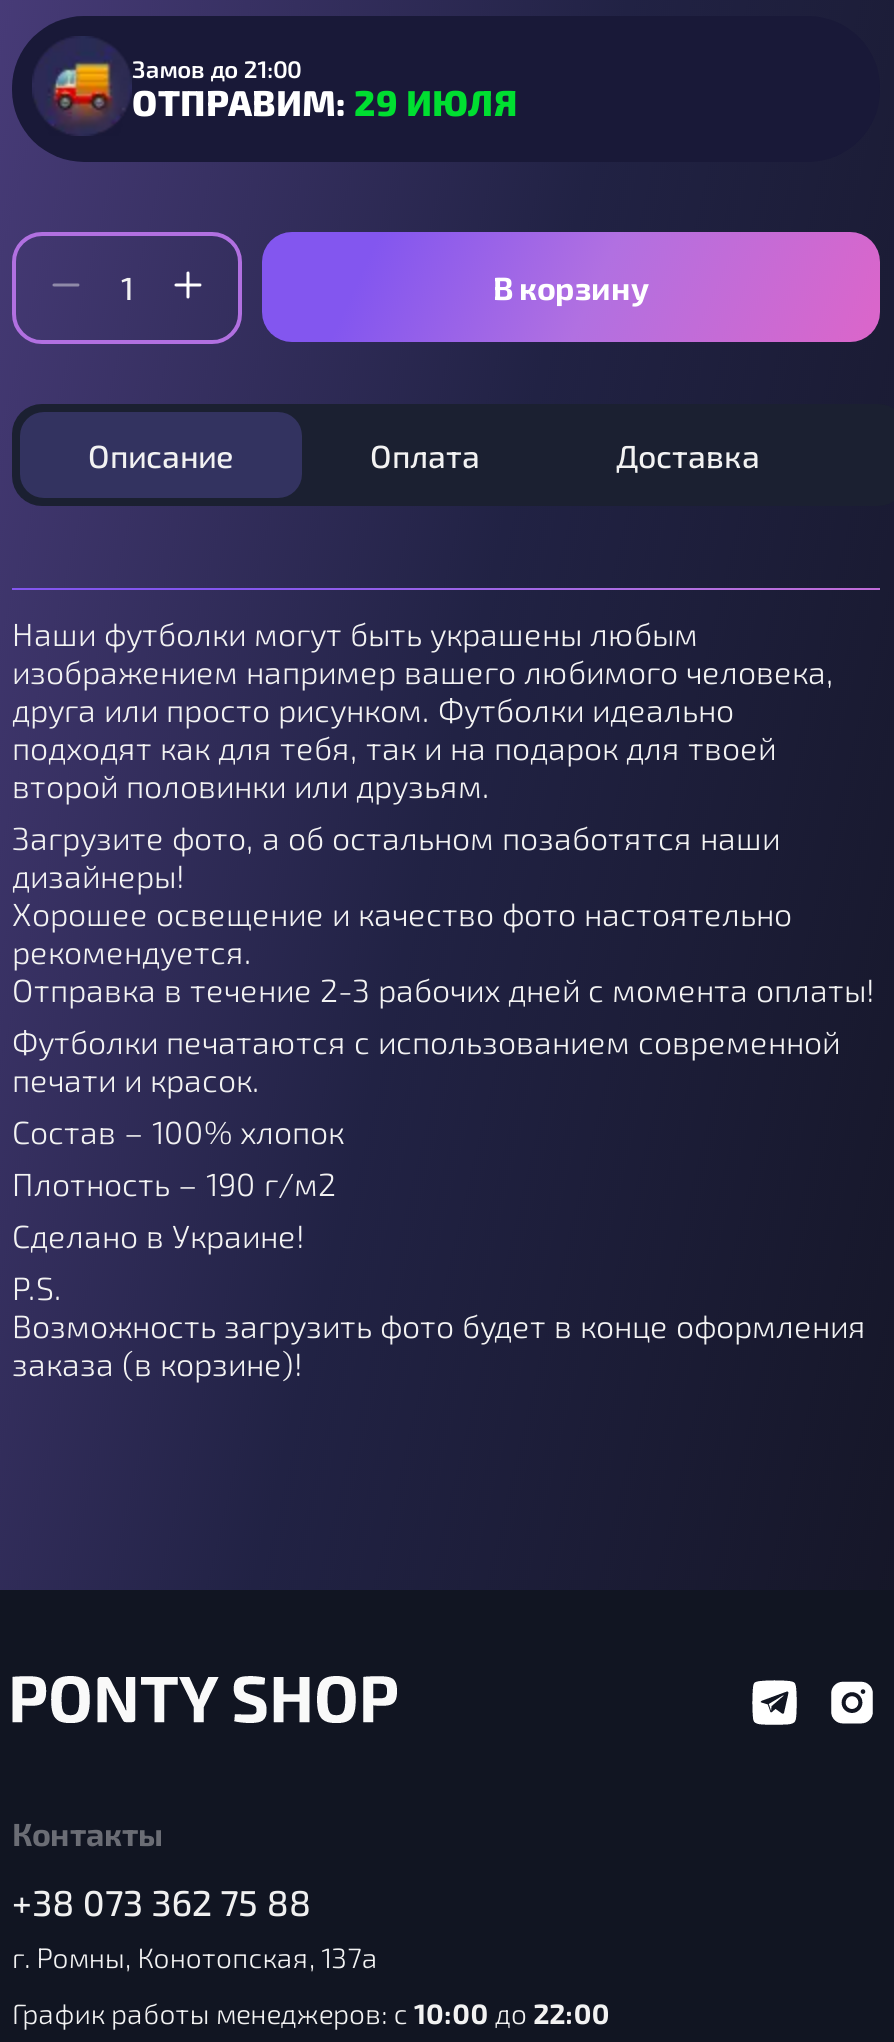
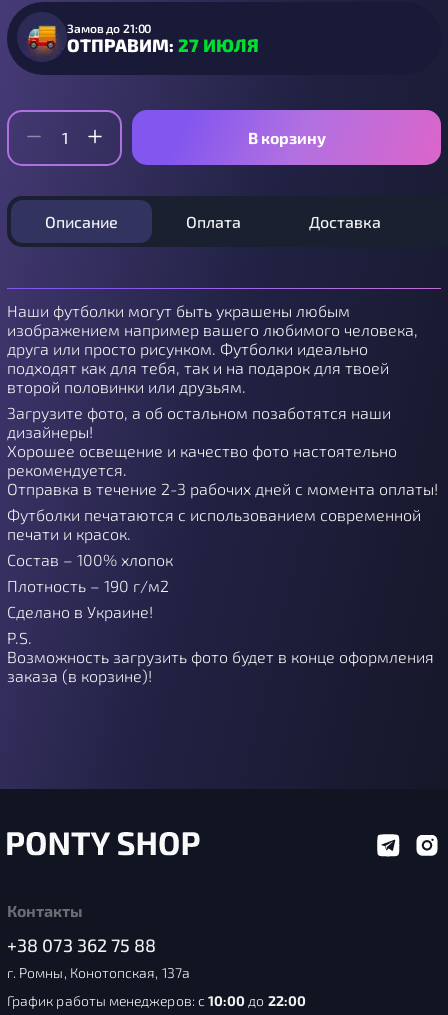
- ОТПРАВИМ: 29 ИЮЛЯ
+ ОТПРАВИМ: 27 ИЮЛЯ
